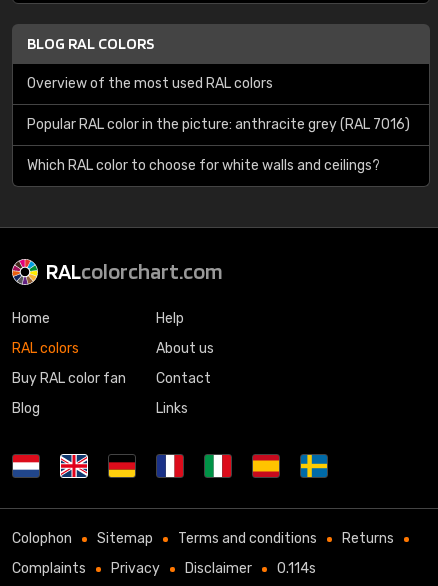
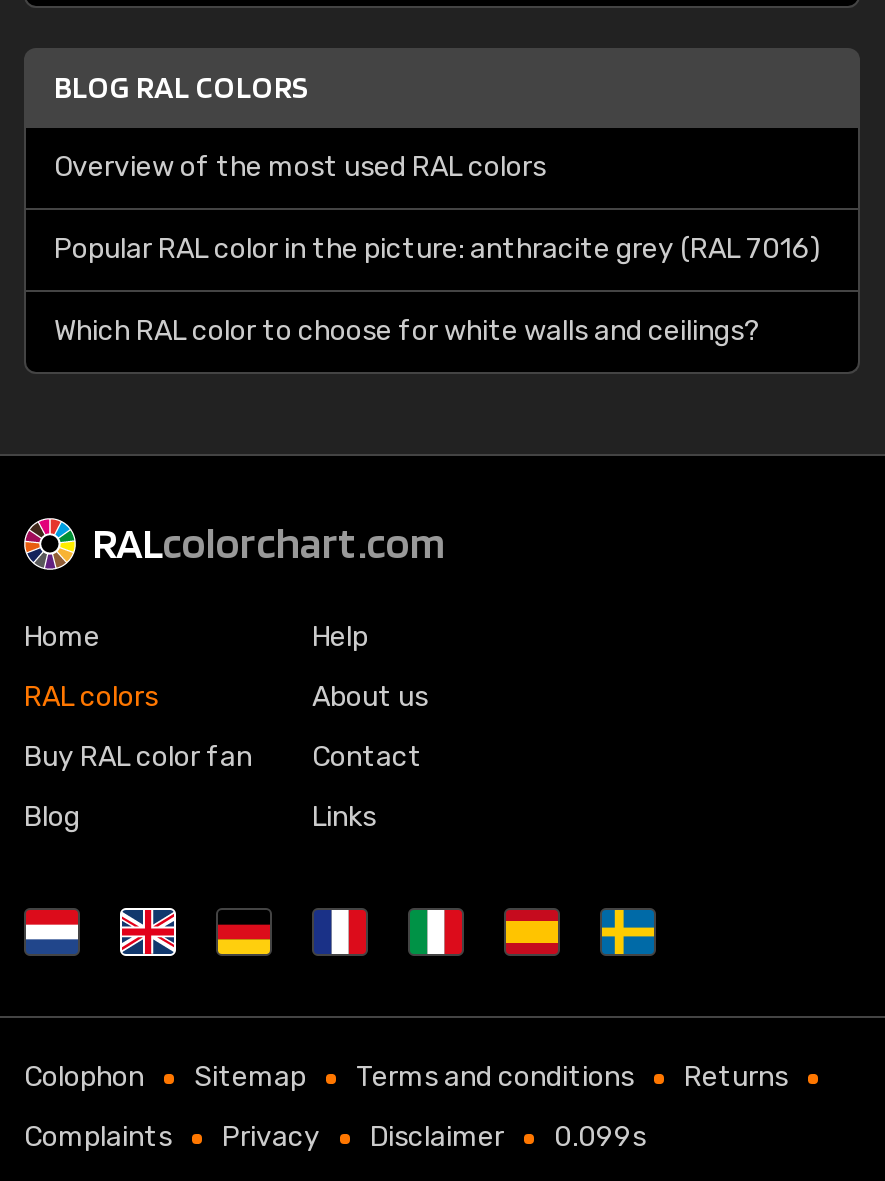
- Complaints Privacy Disclaimer 0.114s
+ Complaints Privacy Disclaimer 0.099s
